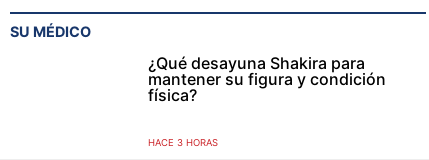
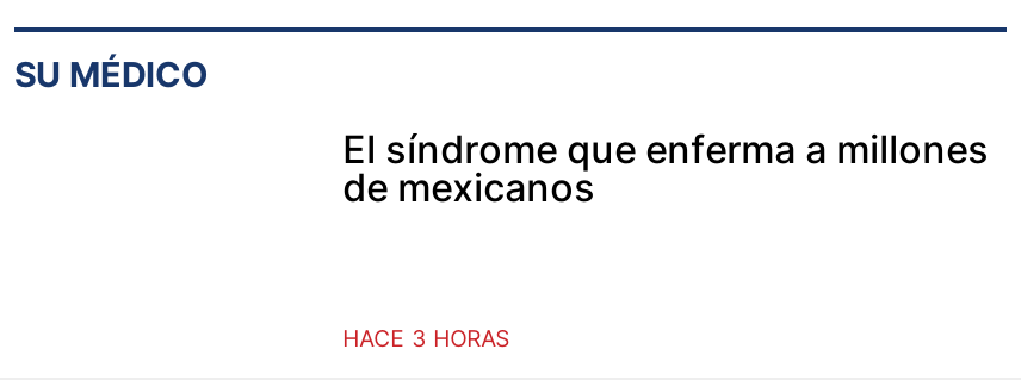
- ¿Qué desayuna Shakira para
- mantener su figura y condición
- física?
+ El síndrome que enferma a millones
+ de mexicanos
